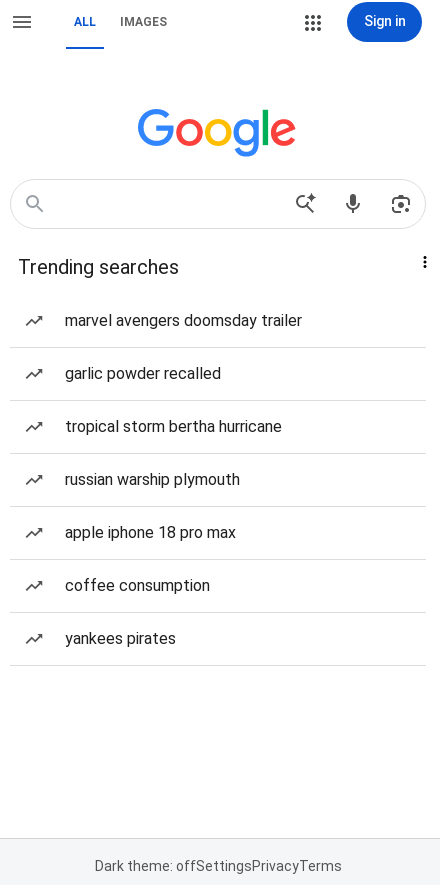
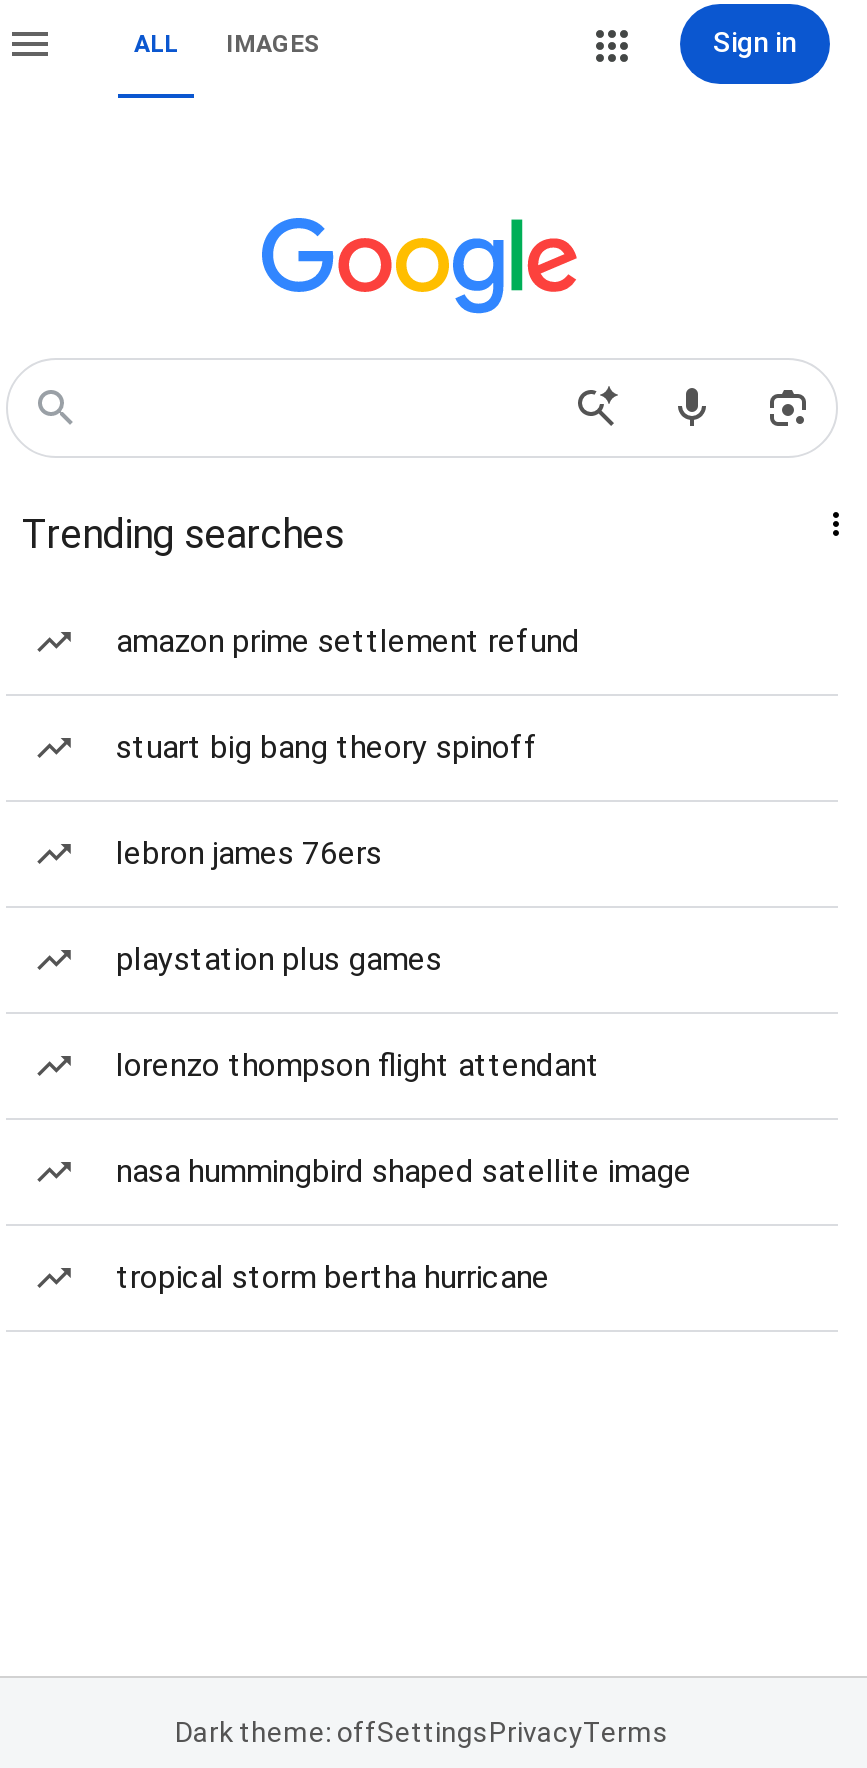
- marvel avengers doomsday trailer
- garlic powder recalled
+ amazon prime settlement refund
+ stuart big bang theory spinoff
+ lebron james 76ers
+ playstation plus games
+ lorenzo thompson flight attendant
+ nasa hummingbird shaped satellite image

moved down: tropical storm bertha hurricane

- russian warship plymouth
- apple iphone 18 pro max
- coffee consumption
- yankees pirates
